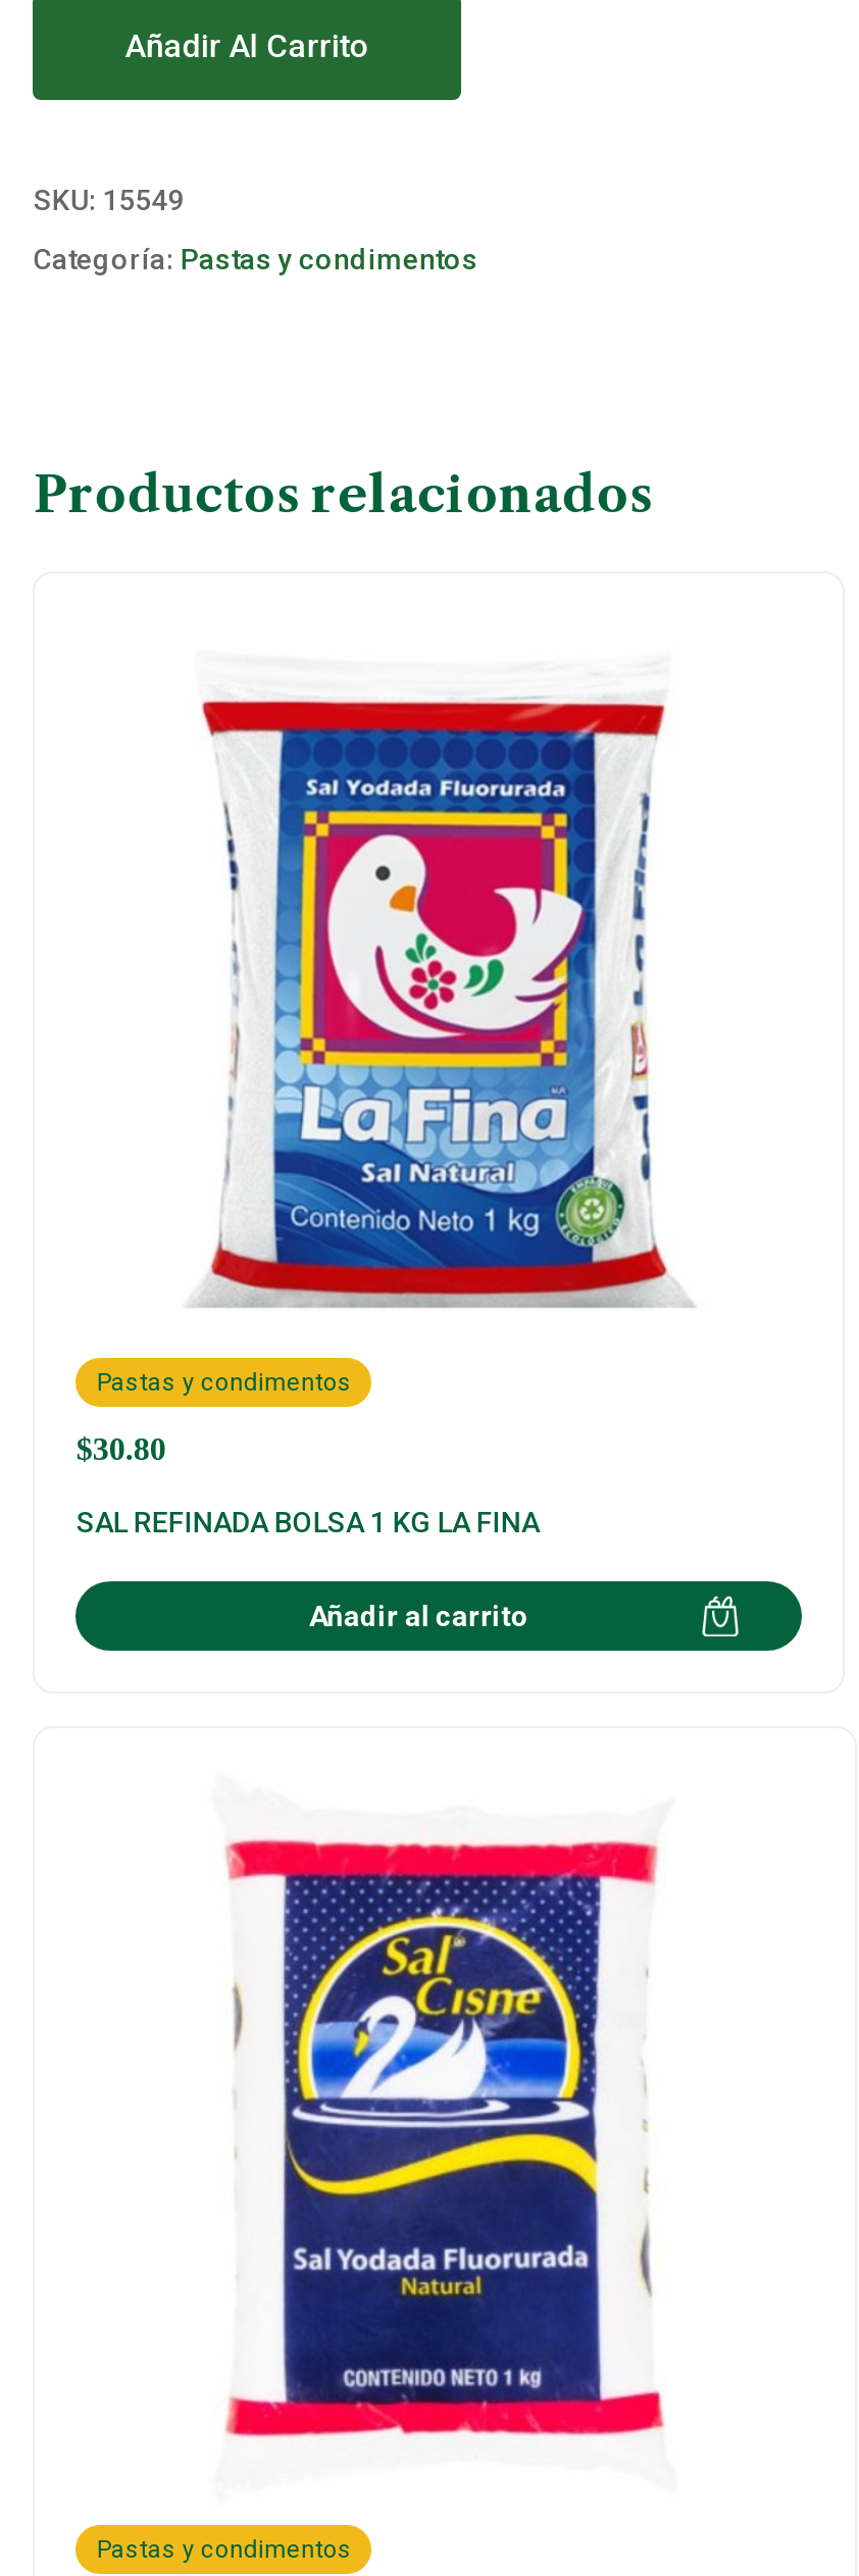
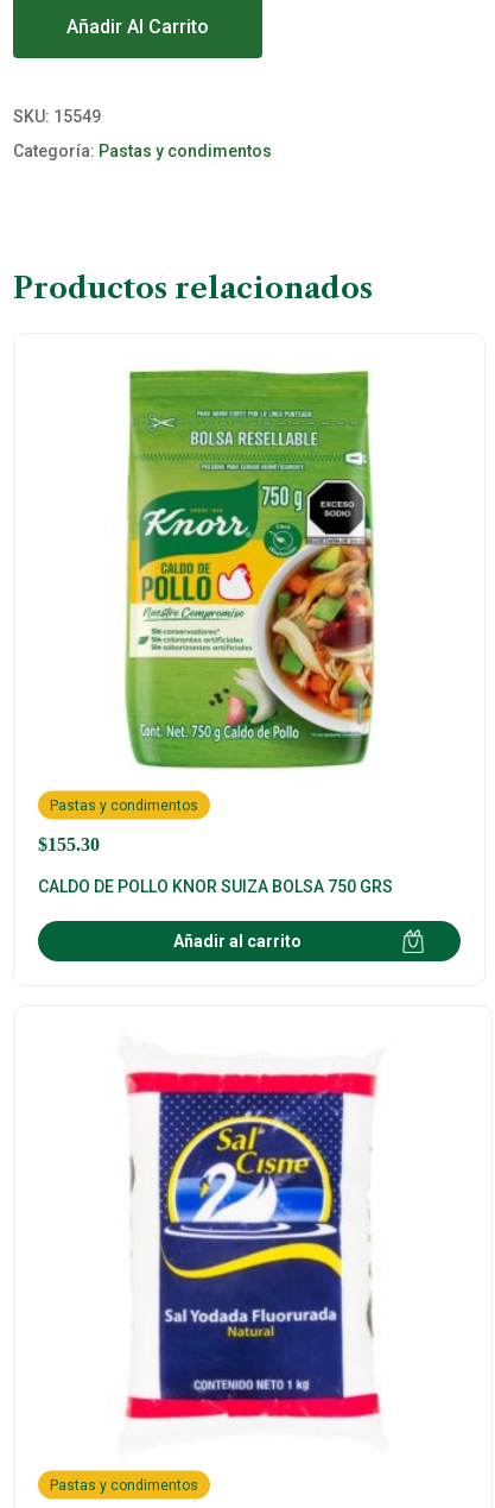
- [image]
+ [image]

- $30.80
+ $155.30

- SAL REFINADA BOLSA 1 KG LA FINA
+ CALDO DE POLLO KNOR SUIZA BOLSA 750 GRS
